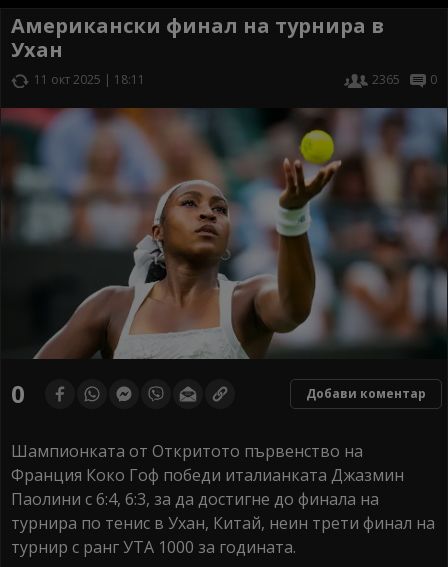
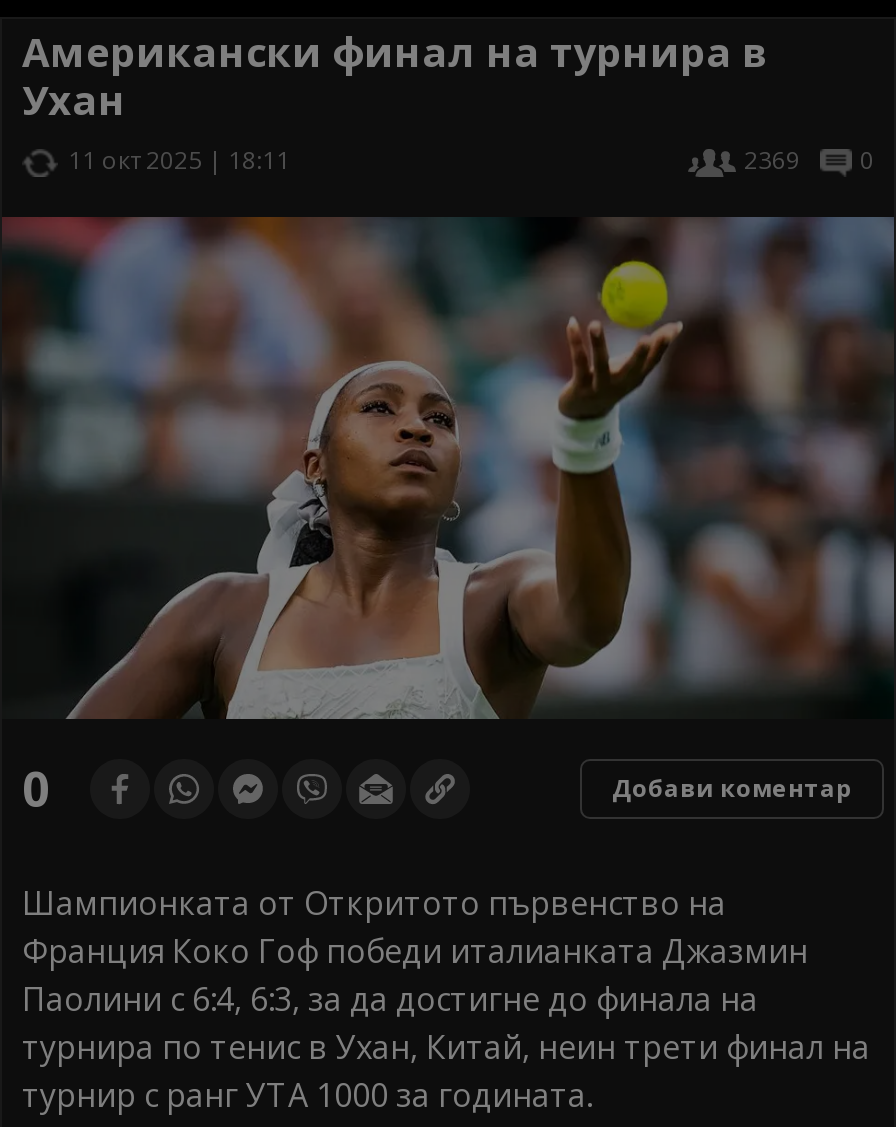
- 2365 0
+ 2369 0
